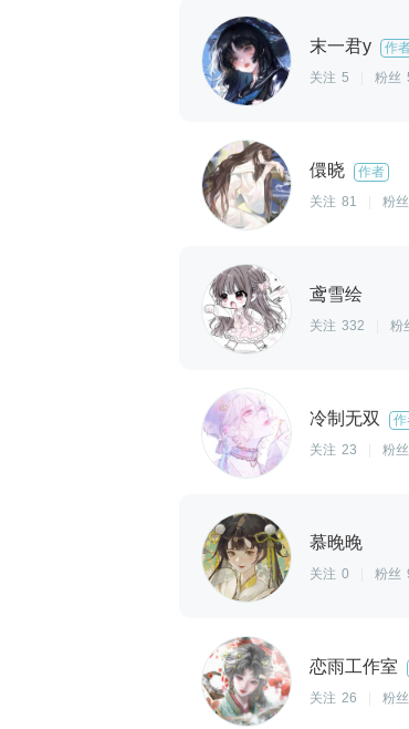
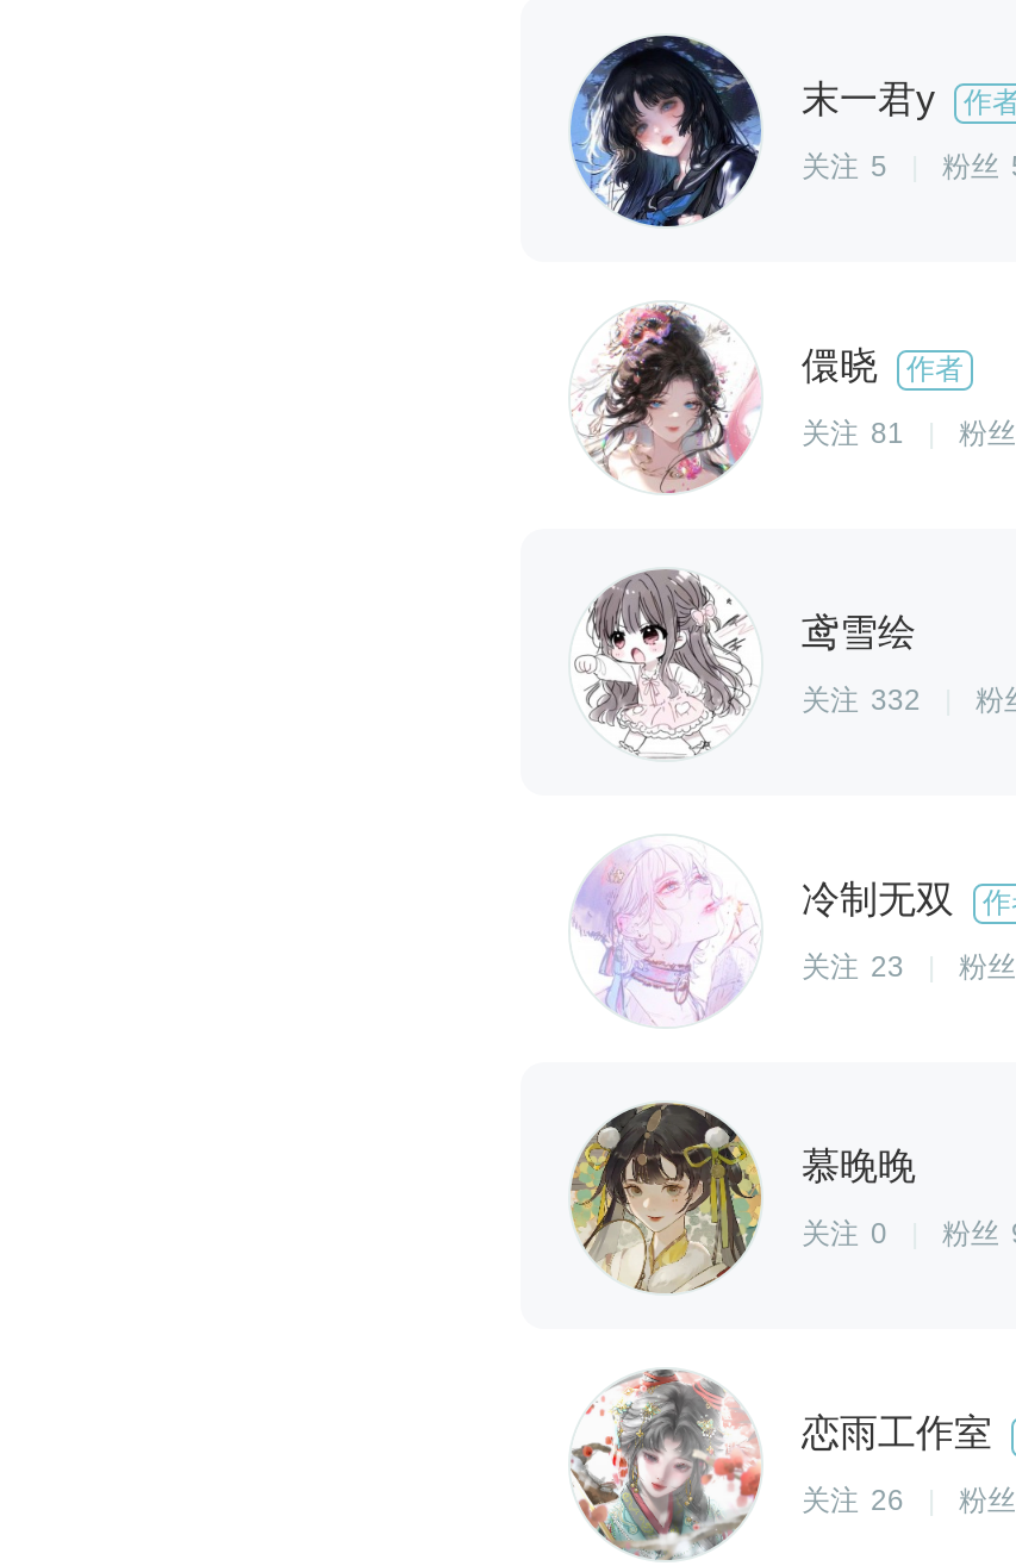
- [image]
+ [image]
